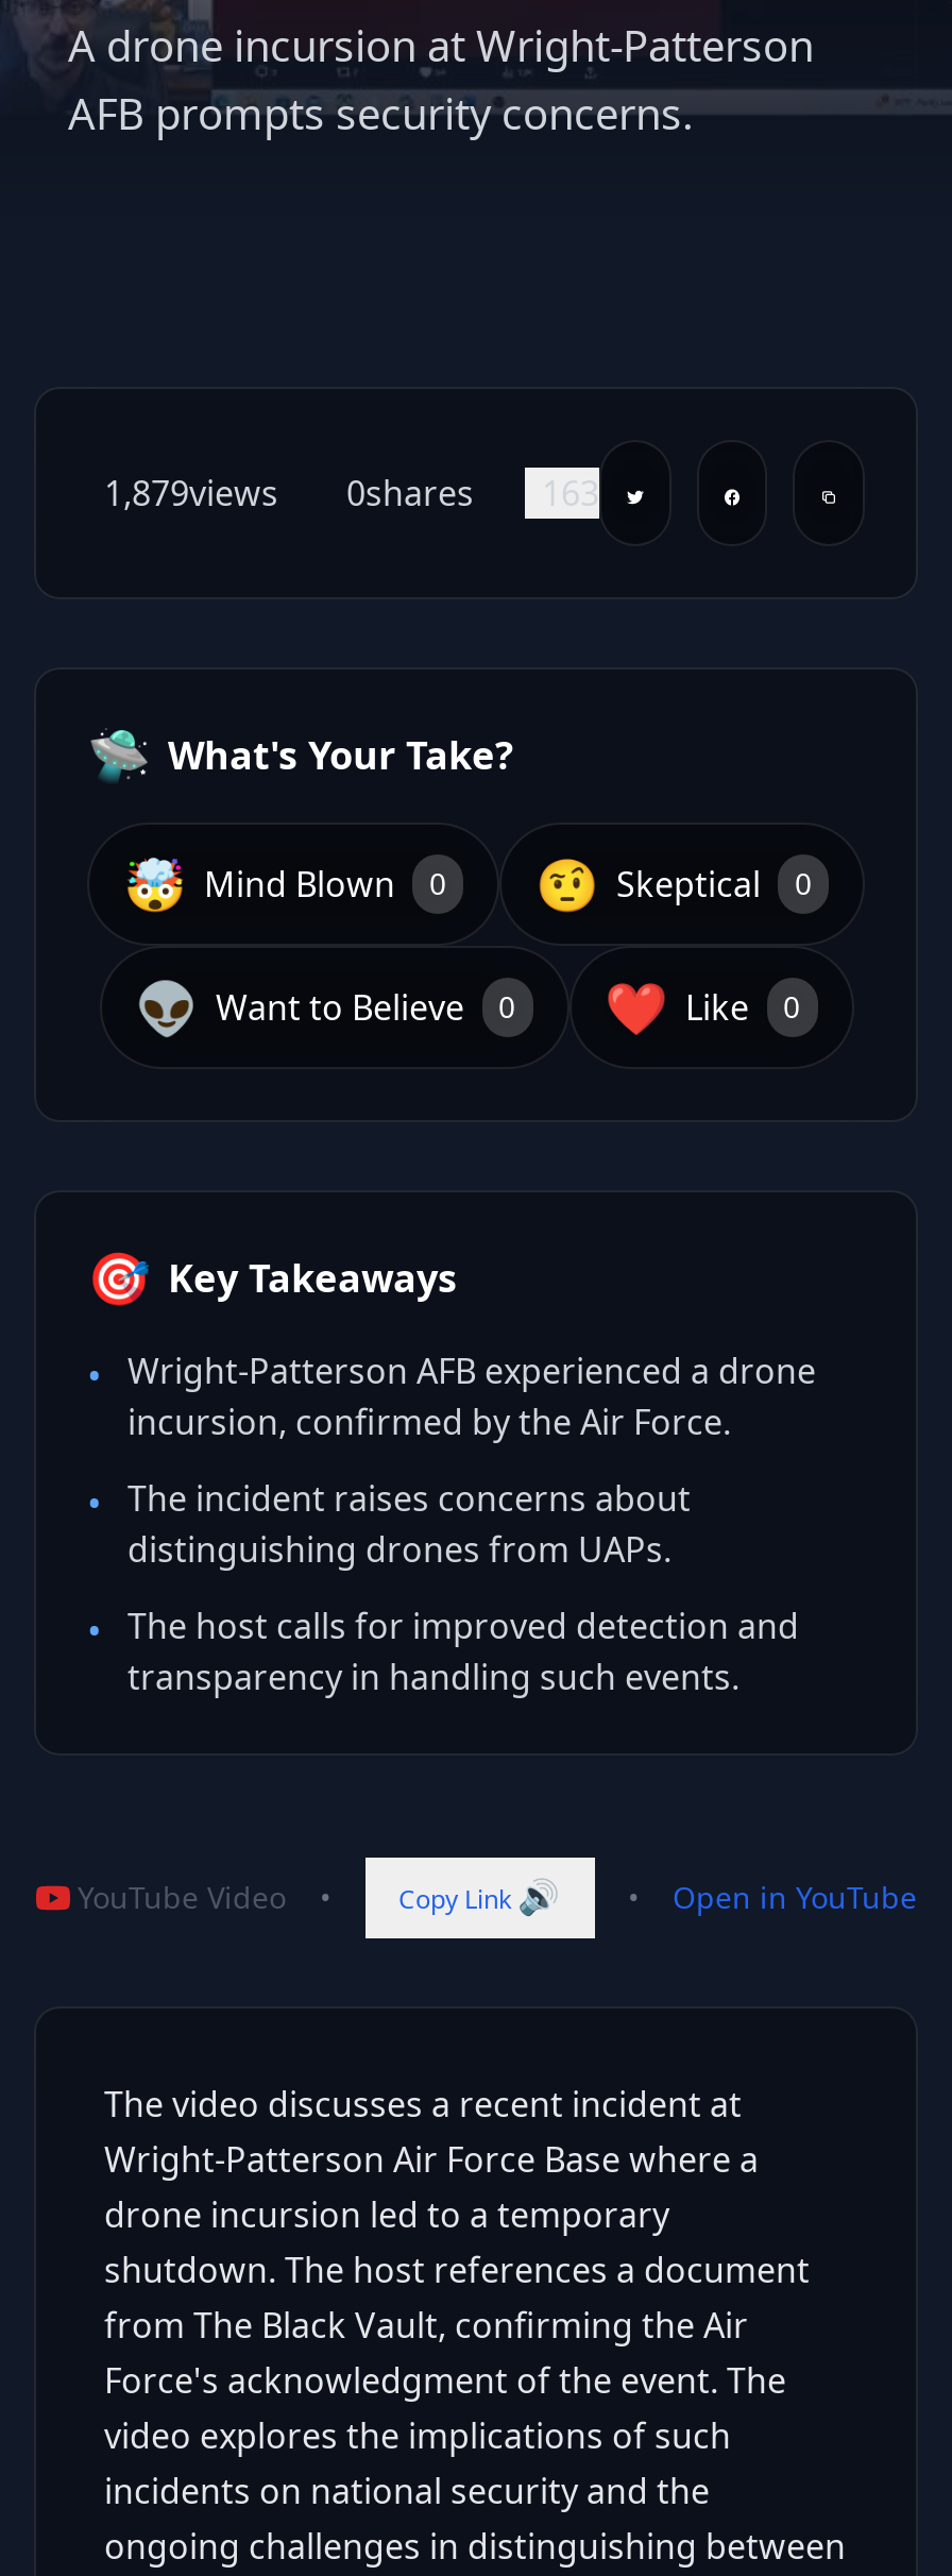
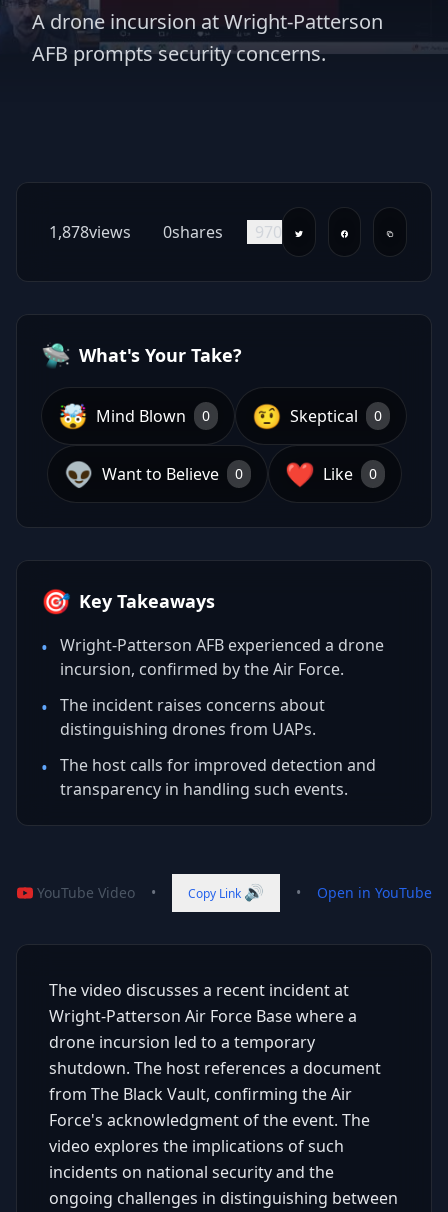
- 1,879views
+ 1,878views

- 163
+ 970
